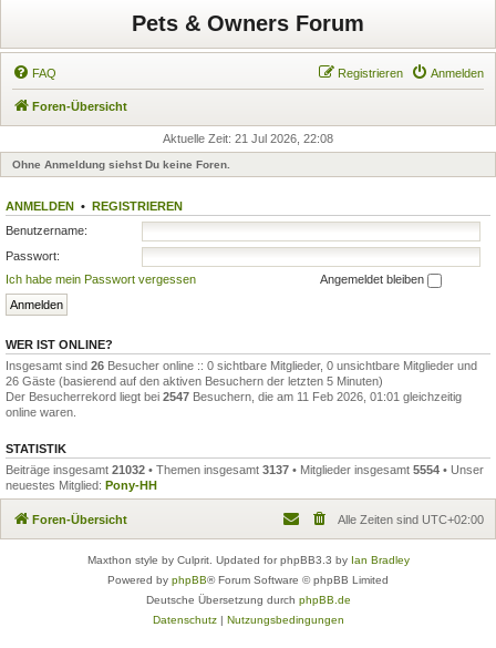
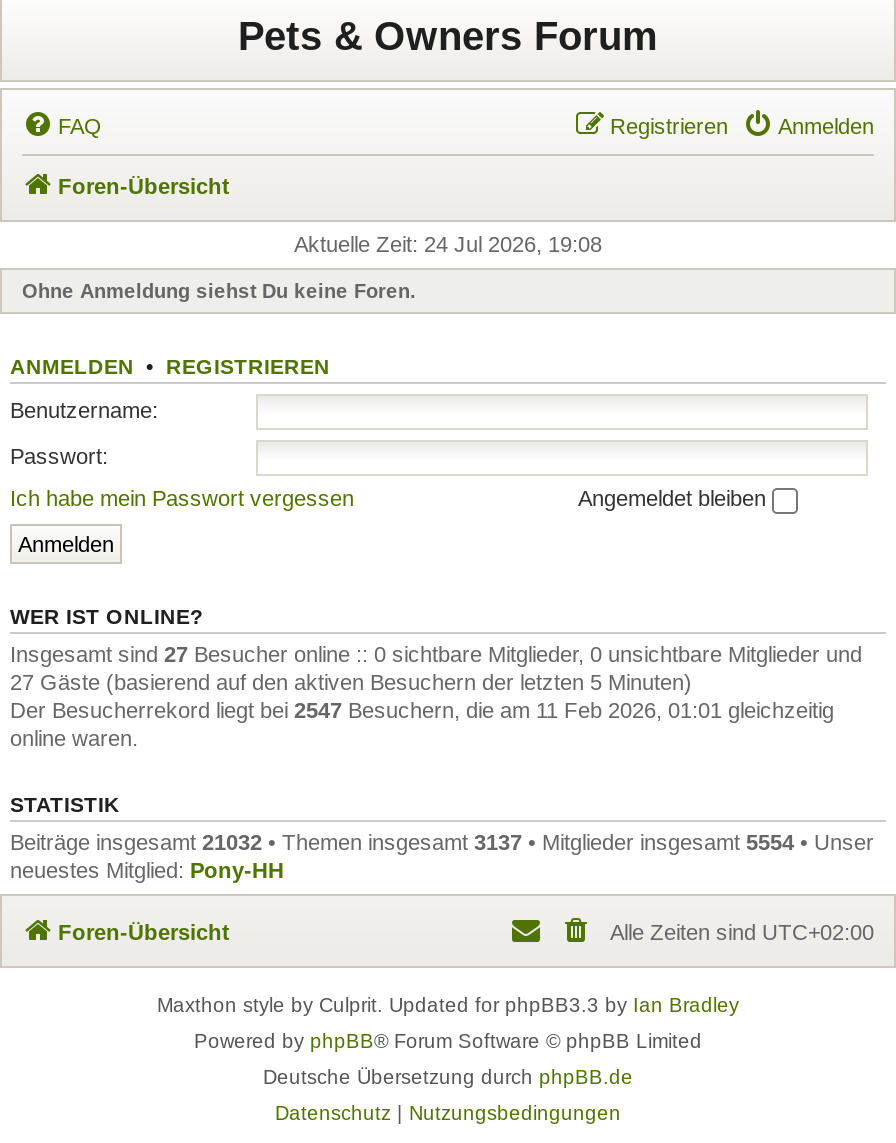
- Aktuelle Zeit: 21 Jul 2026, 22:08
+ Aktuelle Zeit: 24 Jul 2026, 19:08

- Insgesamt sind 26 Besucher online :: 0 sichtbare Mitglieder, 0 unsichtbare Mitglieder und
+ Insgesamt sind 27 Besucher online :: 0 sichtbare Mitglieder, 0 unsichtbare Mitglieder und

- 26 Gäste (basierend auf den aktiven Besuchern der letzten 5 Minuten)
+ 27 Gäste (basierend auf den aktiven Besuchern der letzten 5 Minuten)
